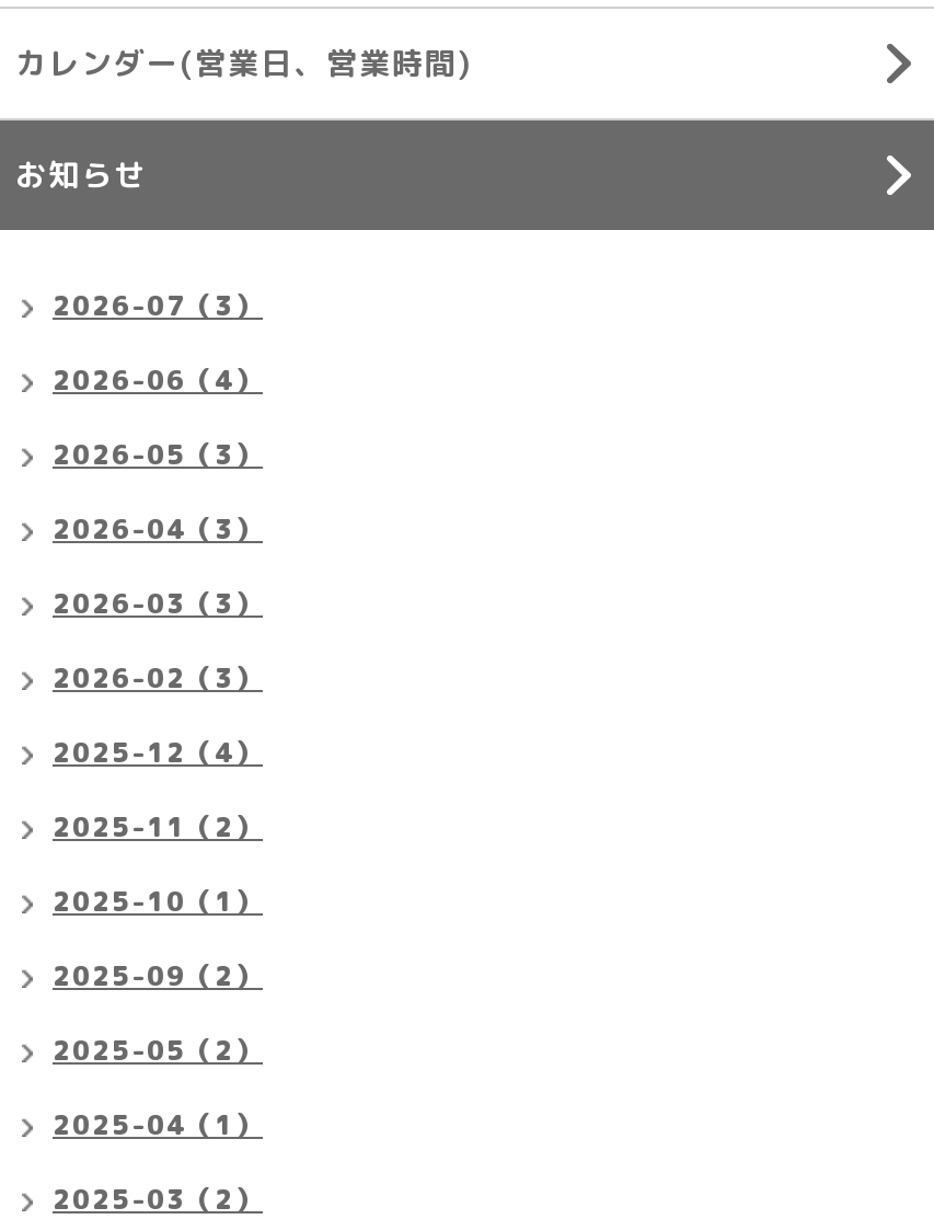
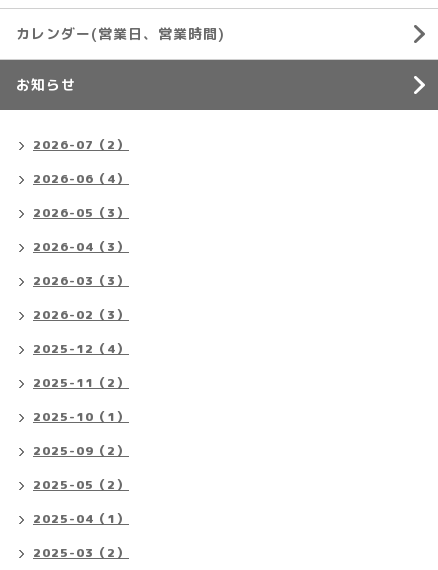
- 2026-07（3）
+ 2026-07（2）
